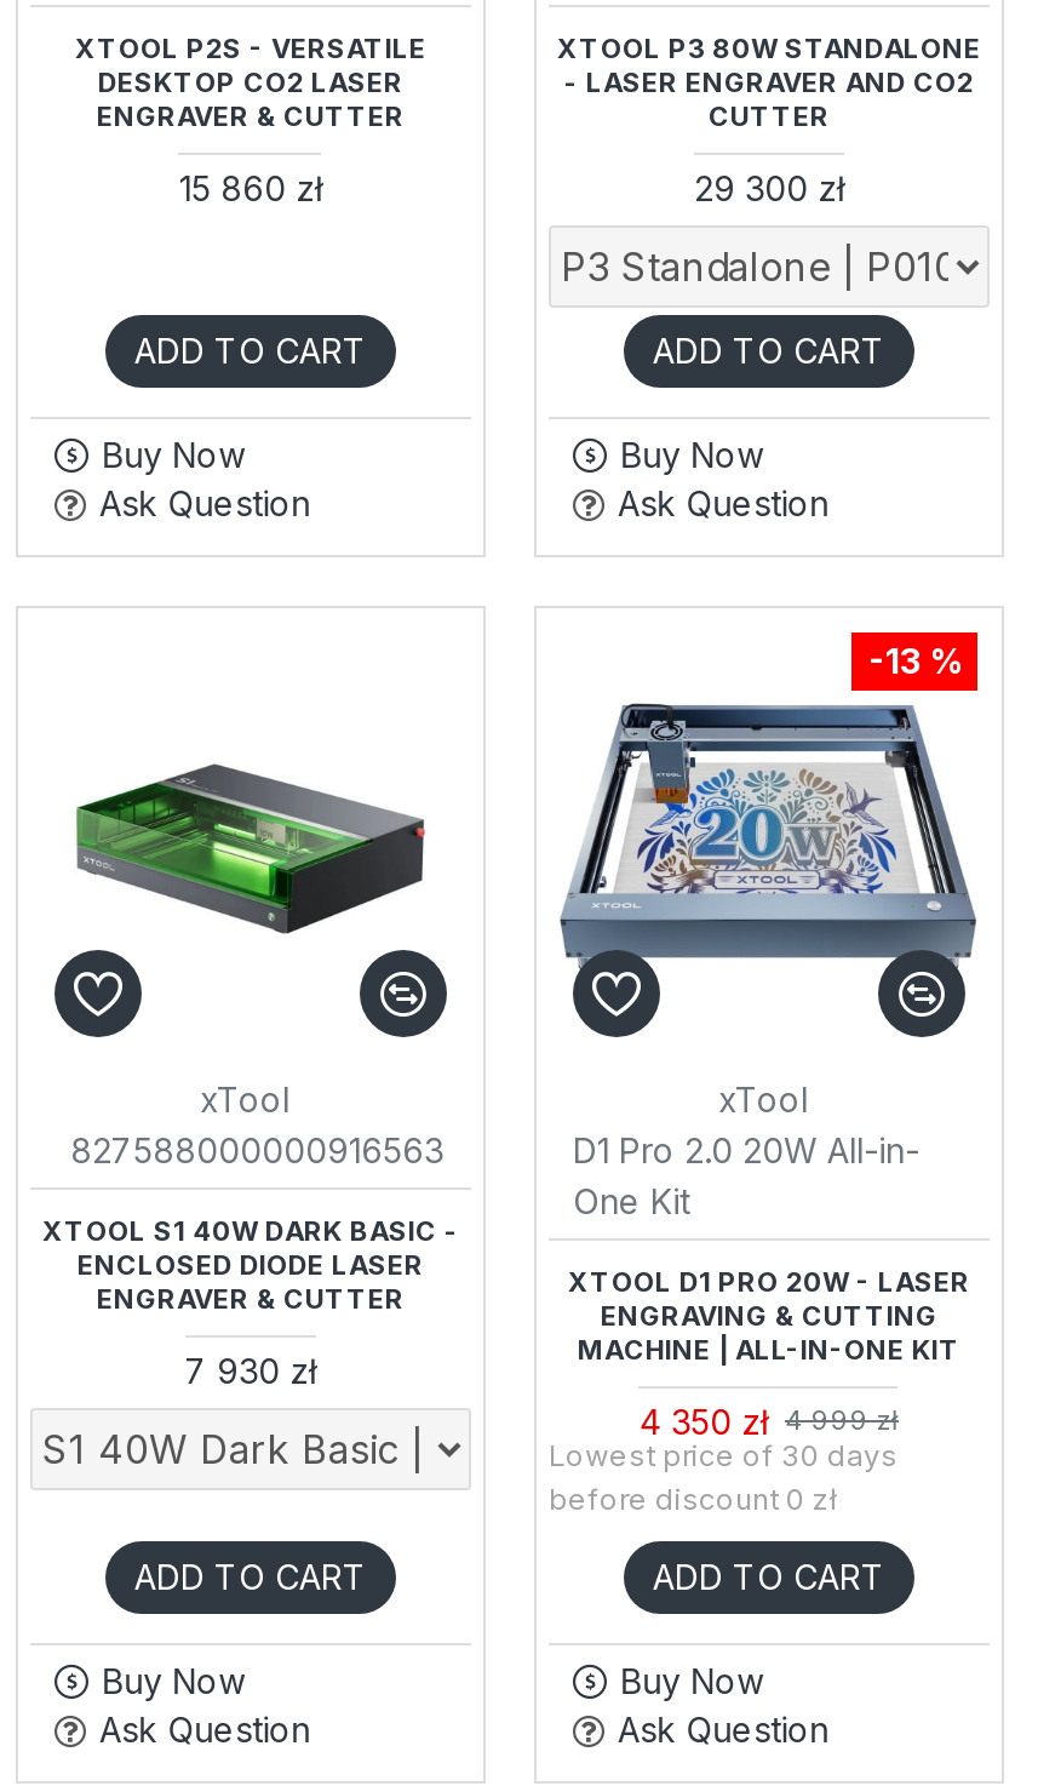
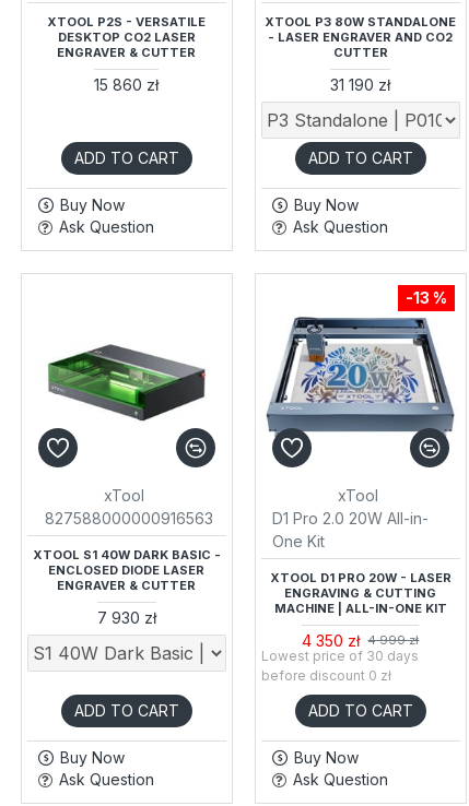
- 29 300 zł
+ 31 190 zł
